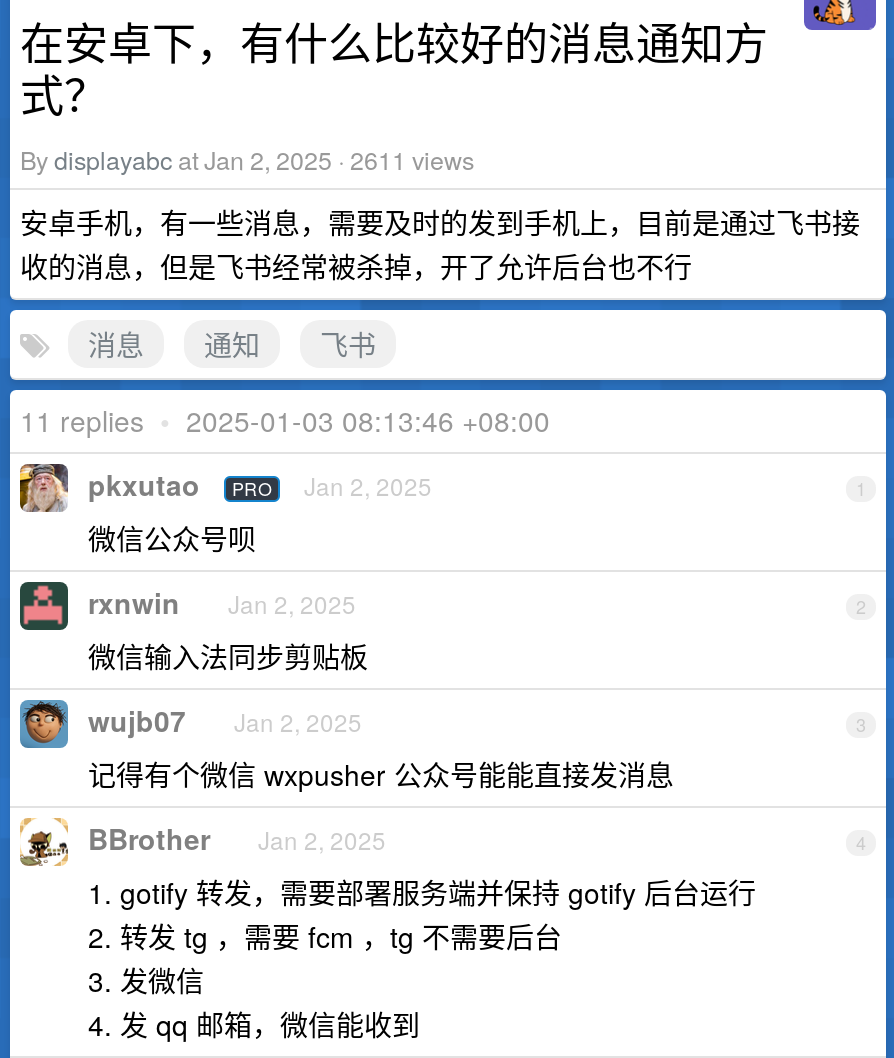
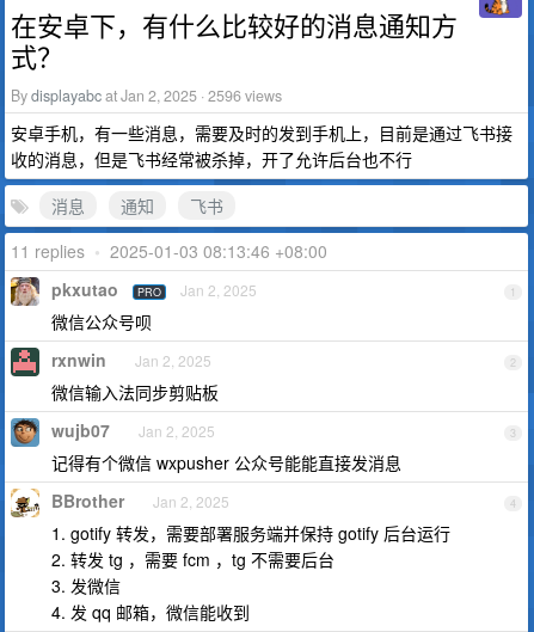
- By displayabc at Jan 2, 2025 · 2611 views
+ By displayabc at Jan 2, 2025 · 2596 views
